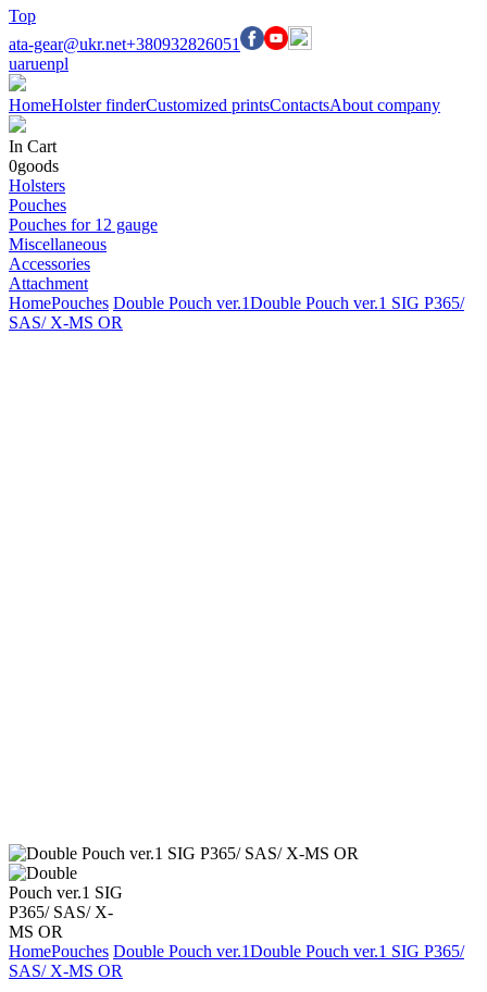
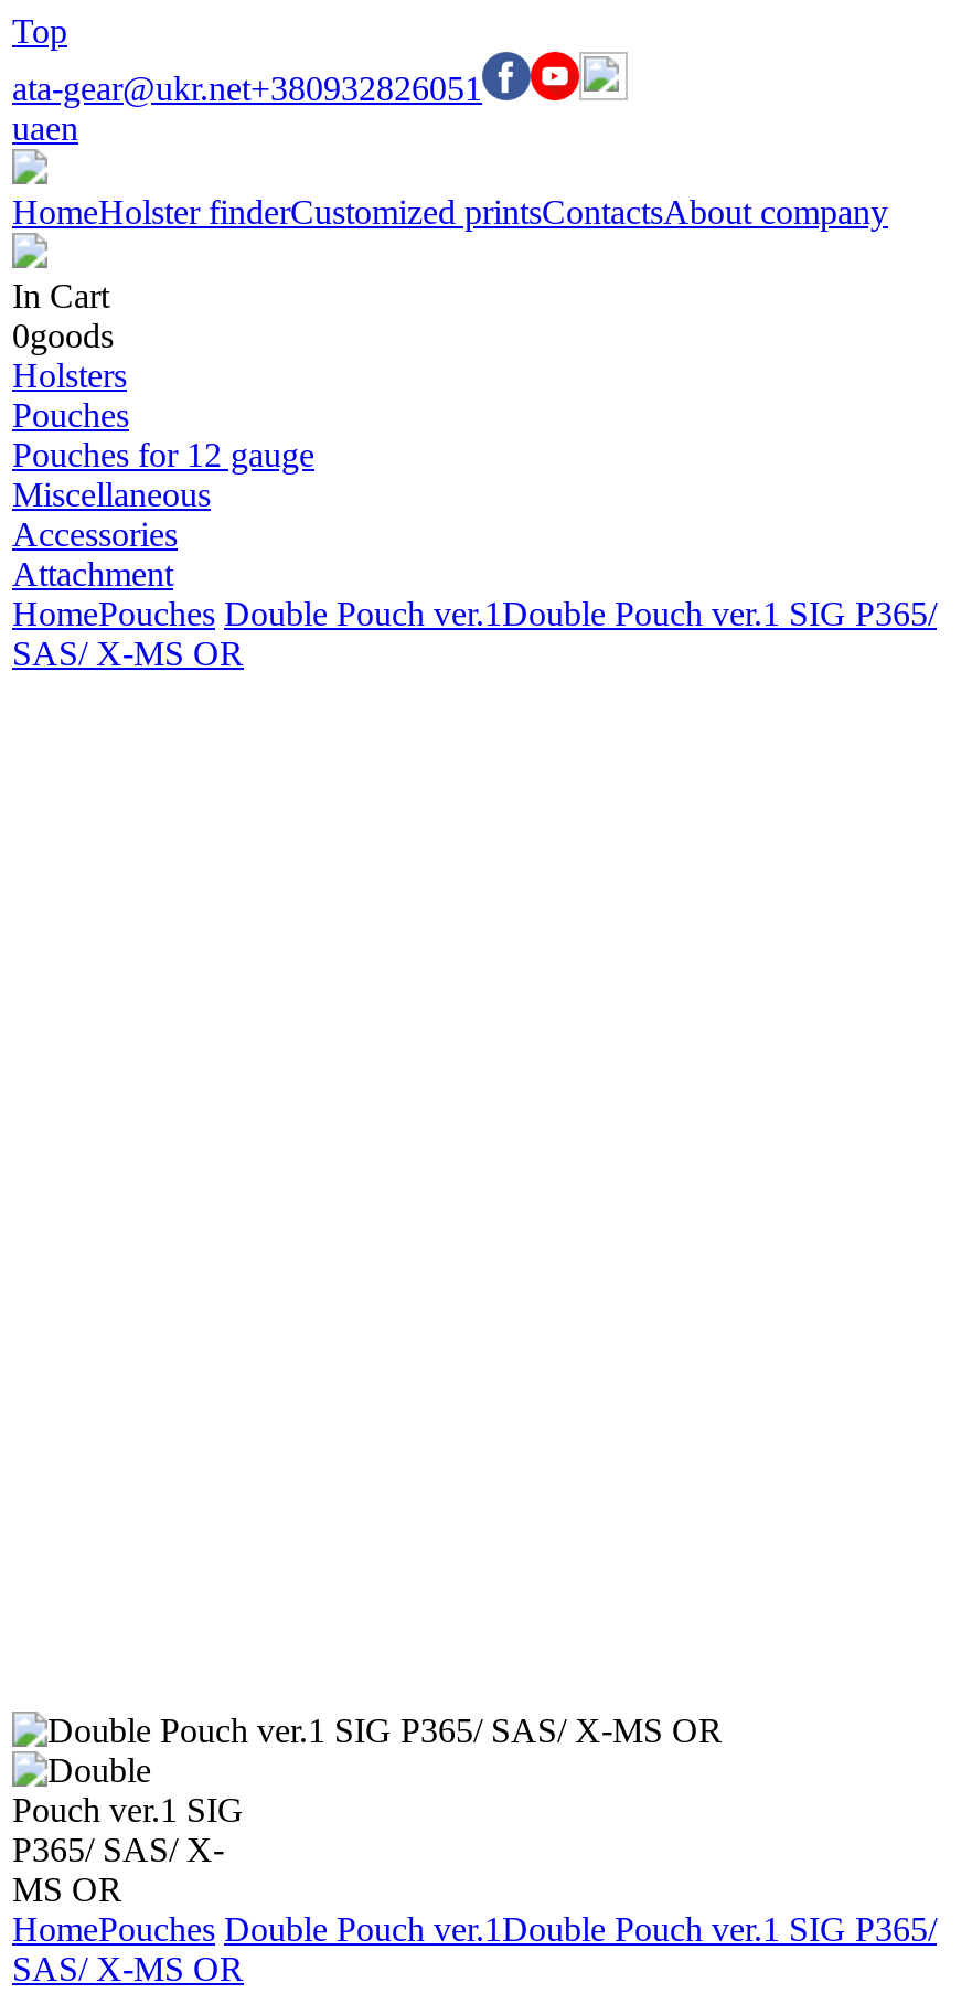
- uaruenpl
+ uaen
